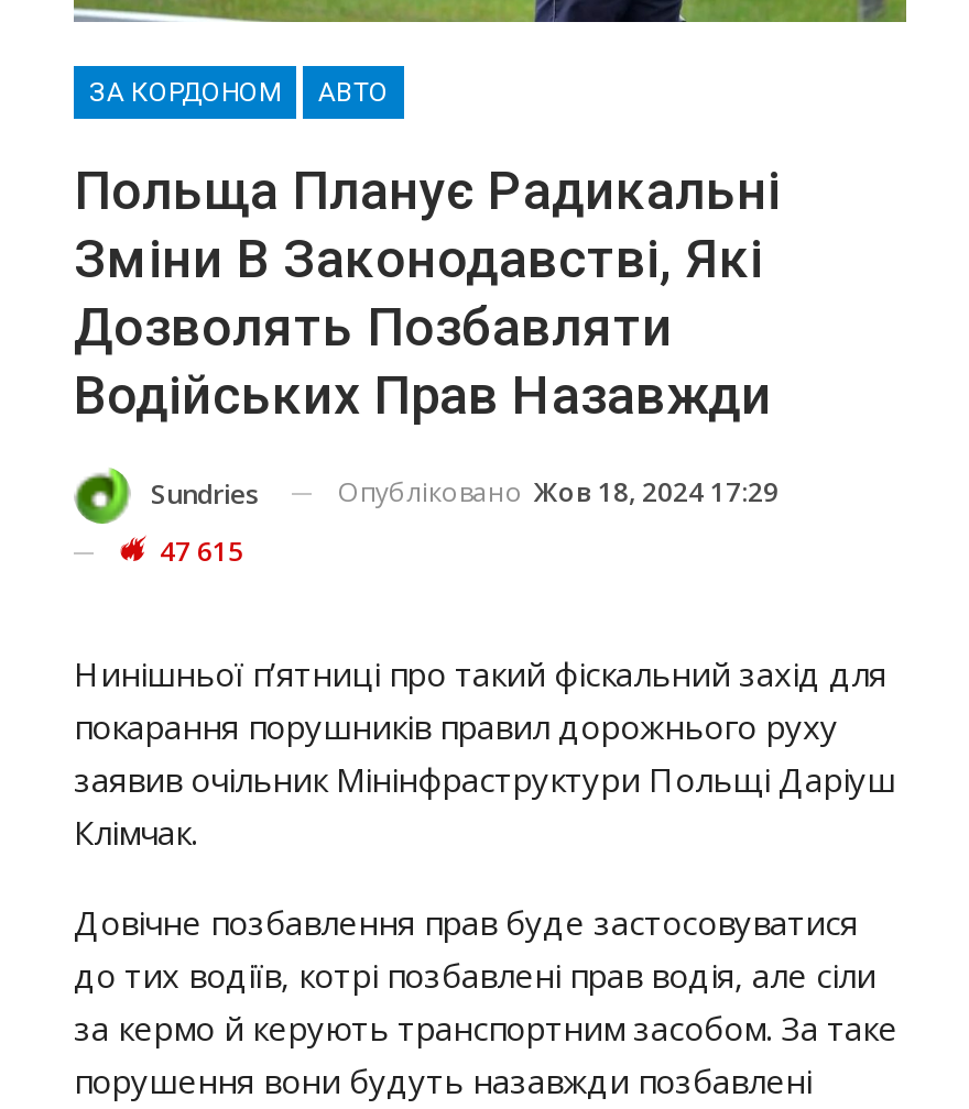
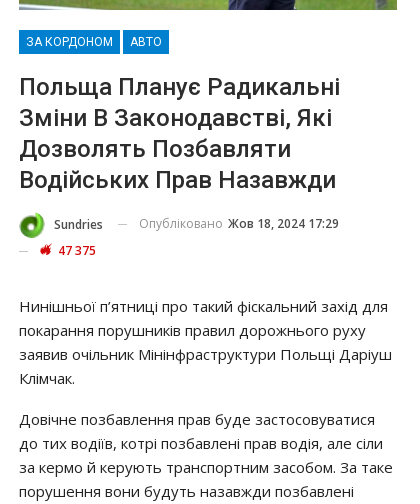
- 47 615
+ 47 375
